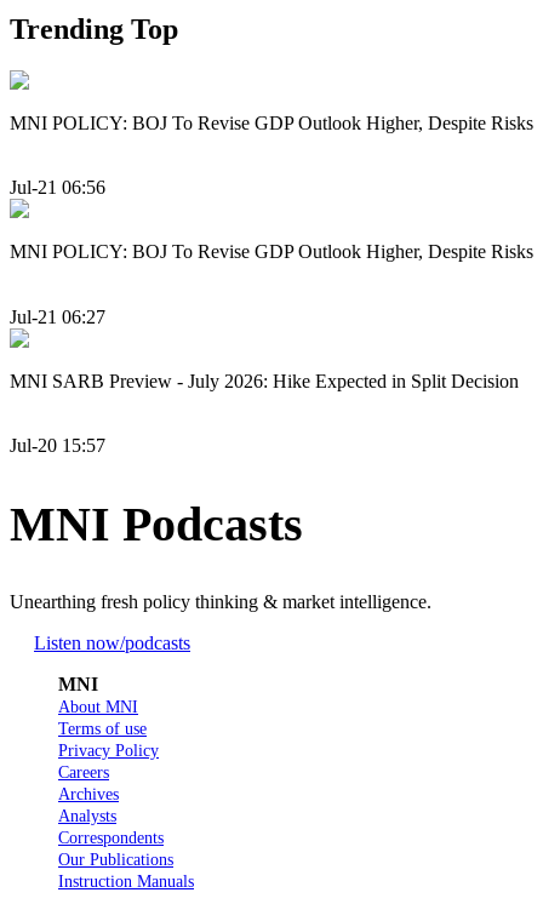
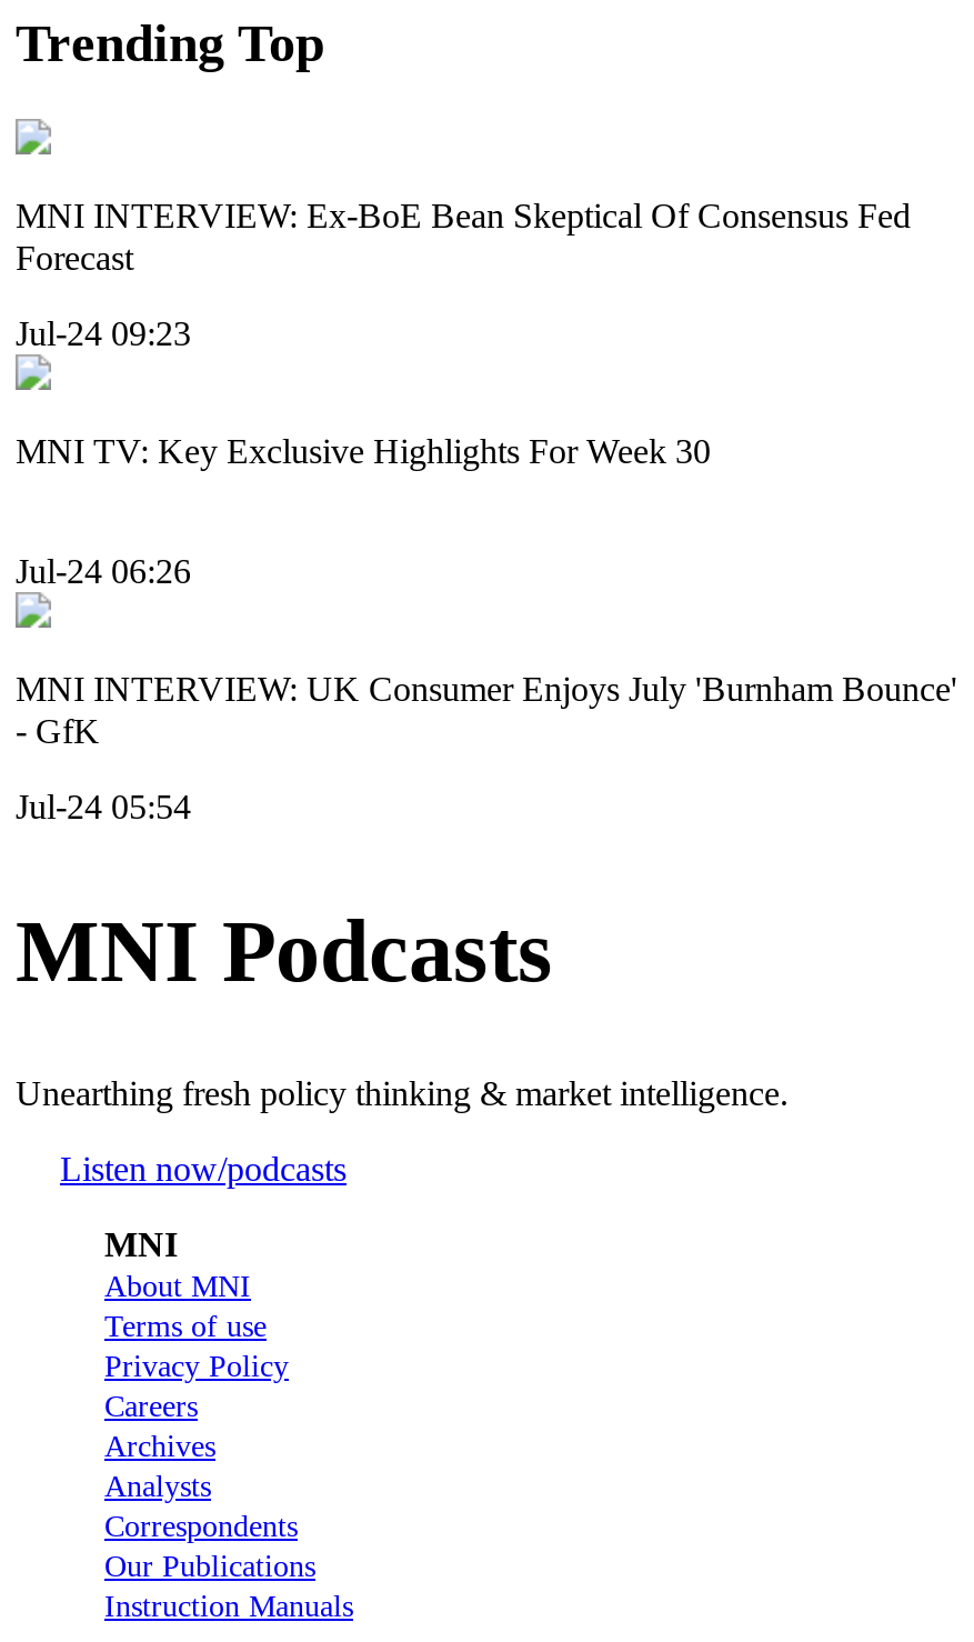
- MNI POLICY: BOJ To Revise GDP Outlook Higher, Despite Risks
+ MNI INTERVIEW: Ex-BoE Bean Skeptical Of Consensus Fed
+ Forecast

- Jul-21 06:56
+ Jul-24 09:23

- MNI POLICY: BOJ To Revise GDP Outlook Higher, Despite Risks
+ MNI TV: Key Exclusive Highlights For Week 30

- Jul-21 06:27
+ Jul-24 06:26

- MNI SARB Preview - July 2026: Hike Expected in Split Decision
+ MNI INTERVIEW: UK Consumer Enjoys July 'Burnham Bounce'
+ - GfK

- Jul-20 15:57
+ Jul-24 05:54
